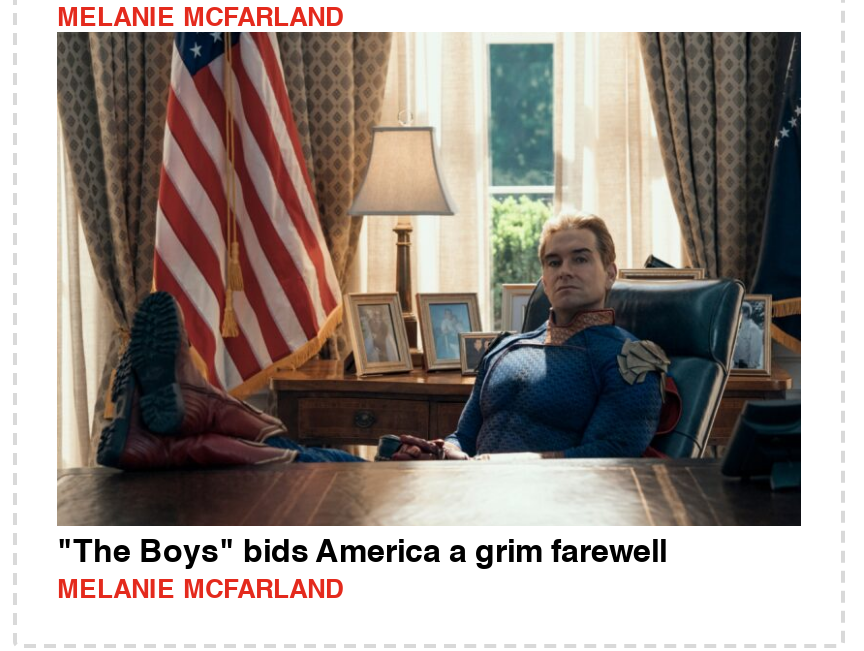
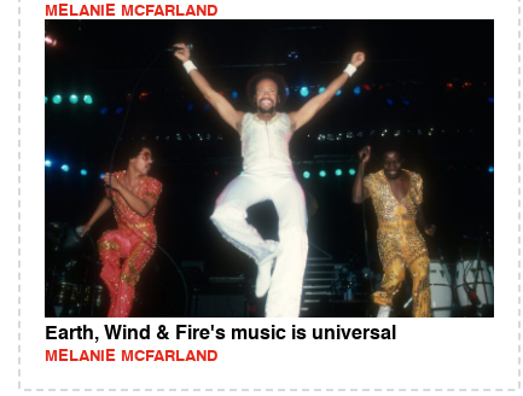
- [image]
- "The Boys" bids America a grim farewell
+ [image]
+ Earth, Wind & Fire's music is universal
